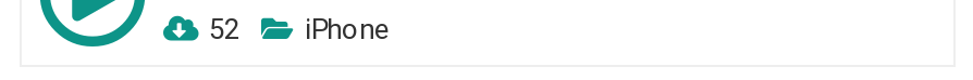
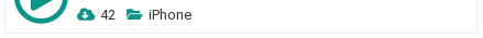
- 52 iPhone
+ 42 iPhone
